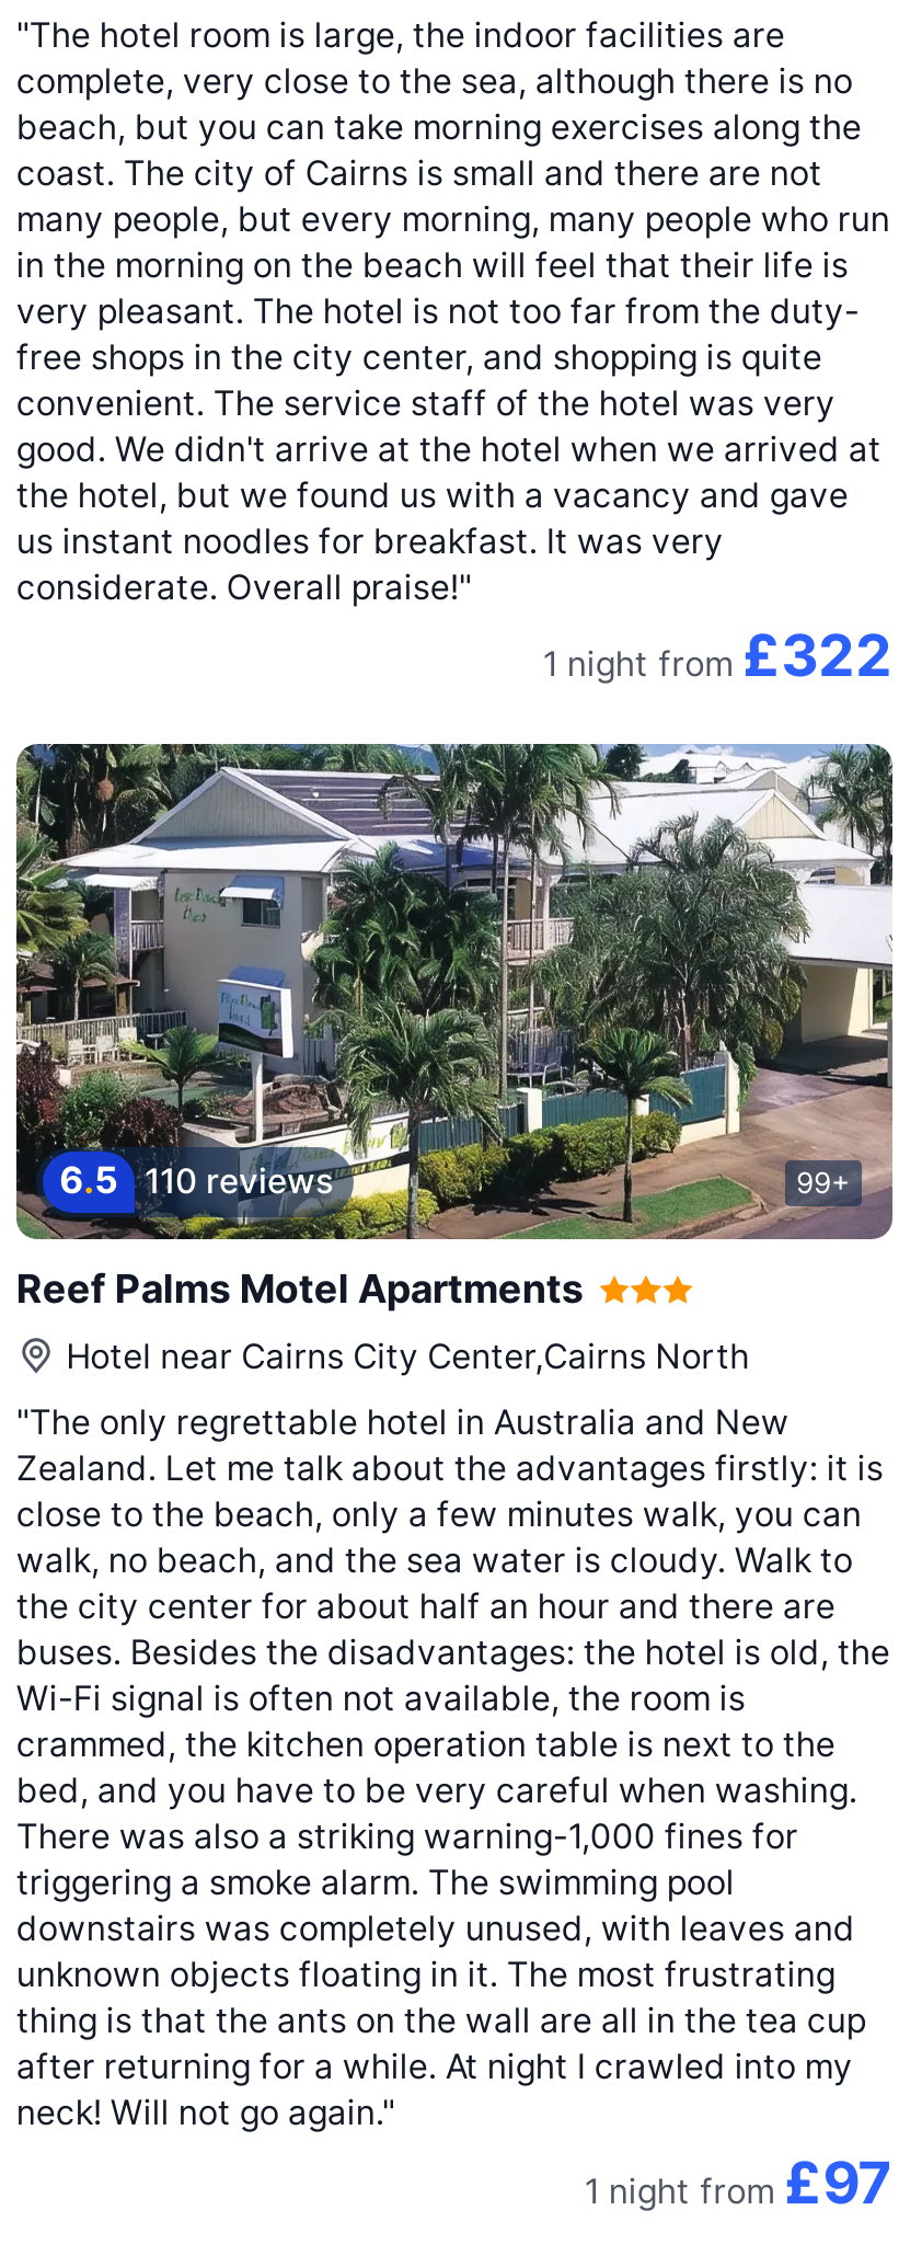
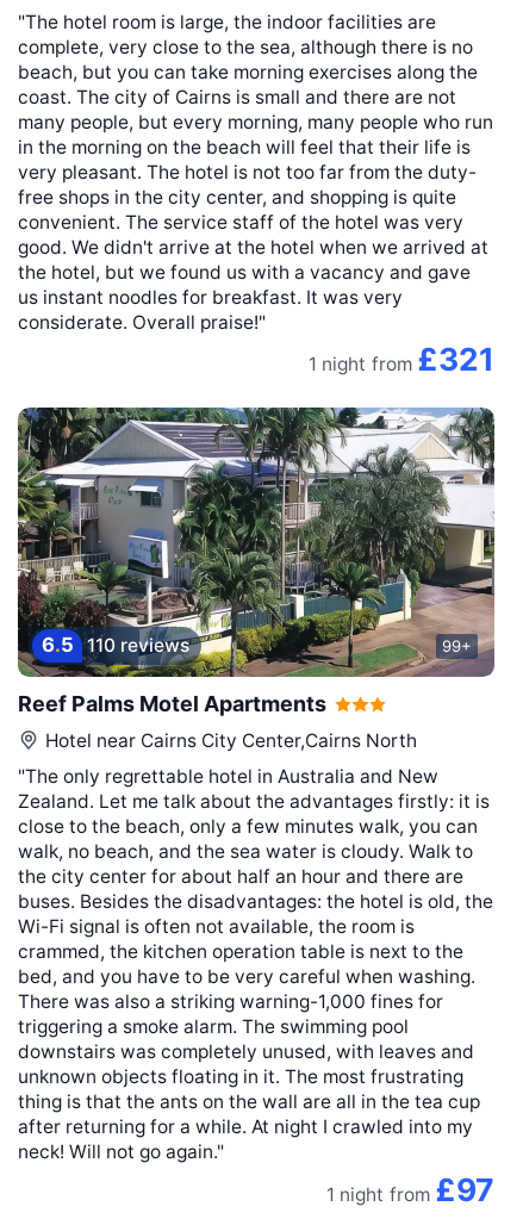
- 1 night from £322
+ 1 night from £321
